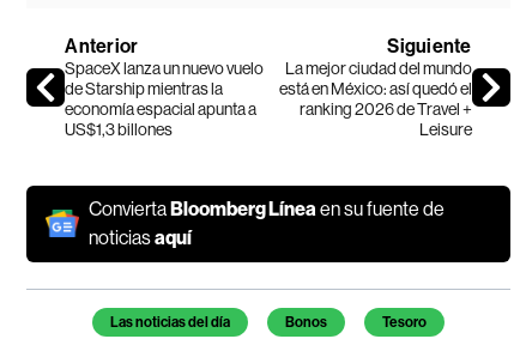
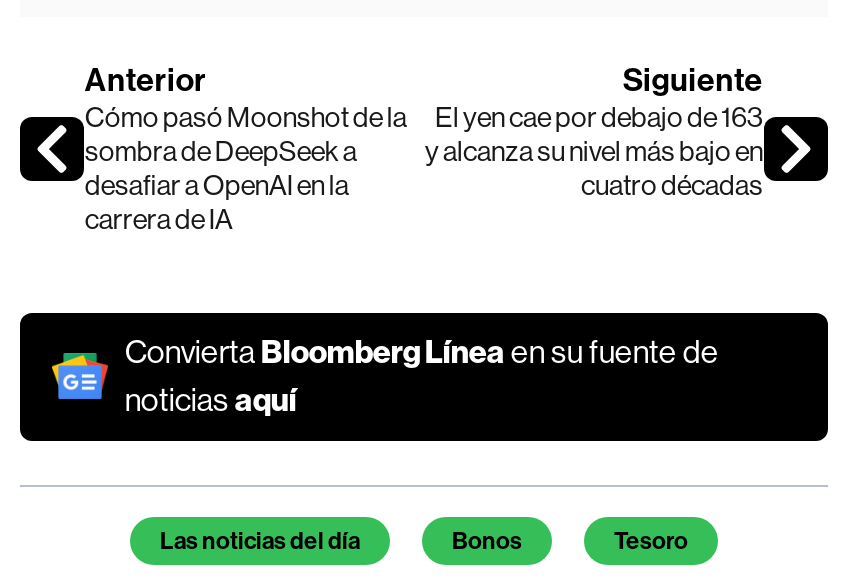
- SpaceX lanza un nuevo vuelo
- de Starship mientras la
- economía espacial apunta a
- US$1,3 billones
+ Cómo pasó Moonshot de la
+ sombra de DeepSeek a
+ desafiar a OpenAI en la
+ carrera de IA

- La mejor ciudad del mundo
- está en México: así quedó el
- ranking 2026 de Travel +
- Leisure
+ El yen cae por debajo de 163
+ y alcanza su nivel más bajo en
+ cuatro décadas
